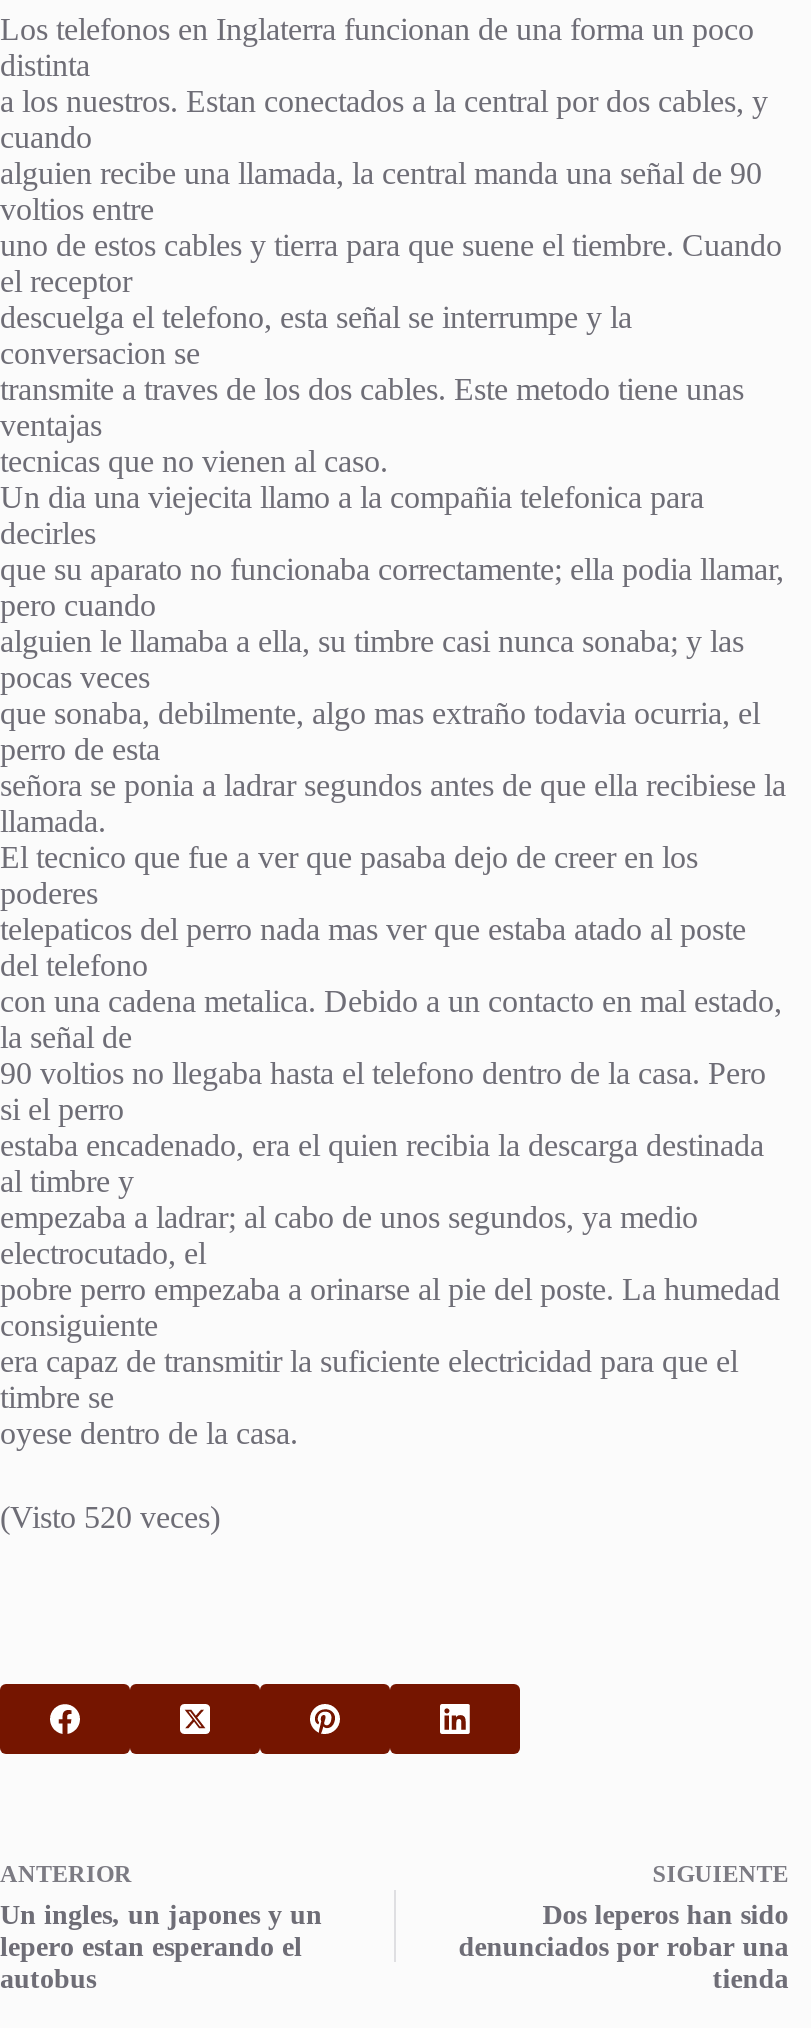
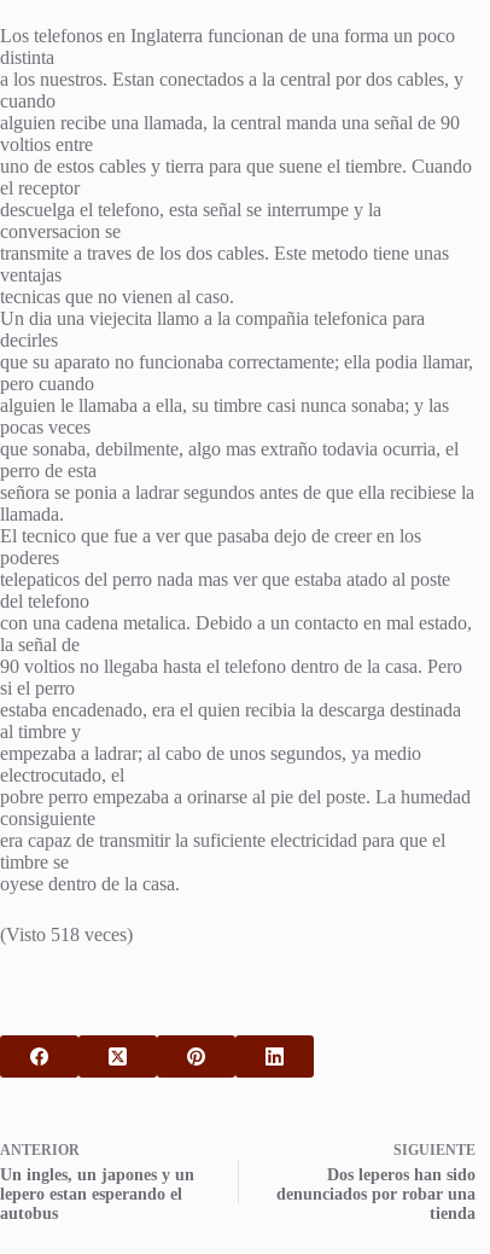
- (Visto 520 veces)
+ (Visto 518 veces)
